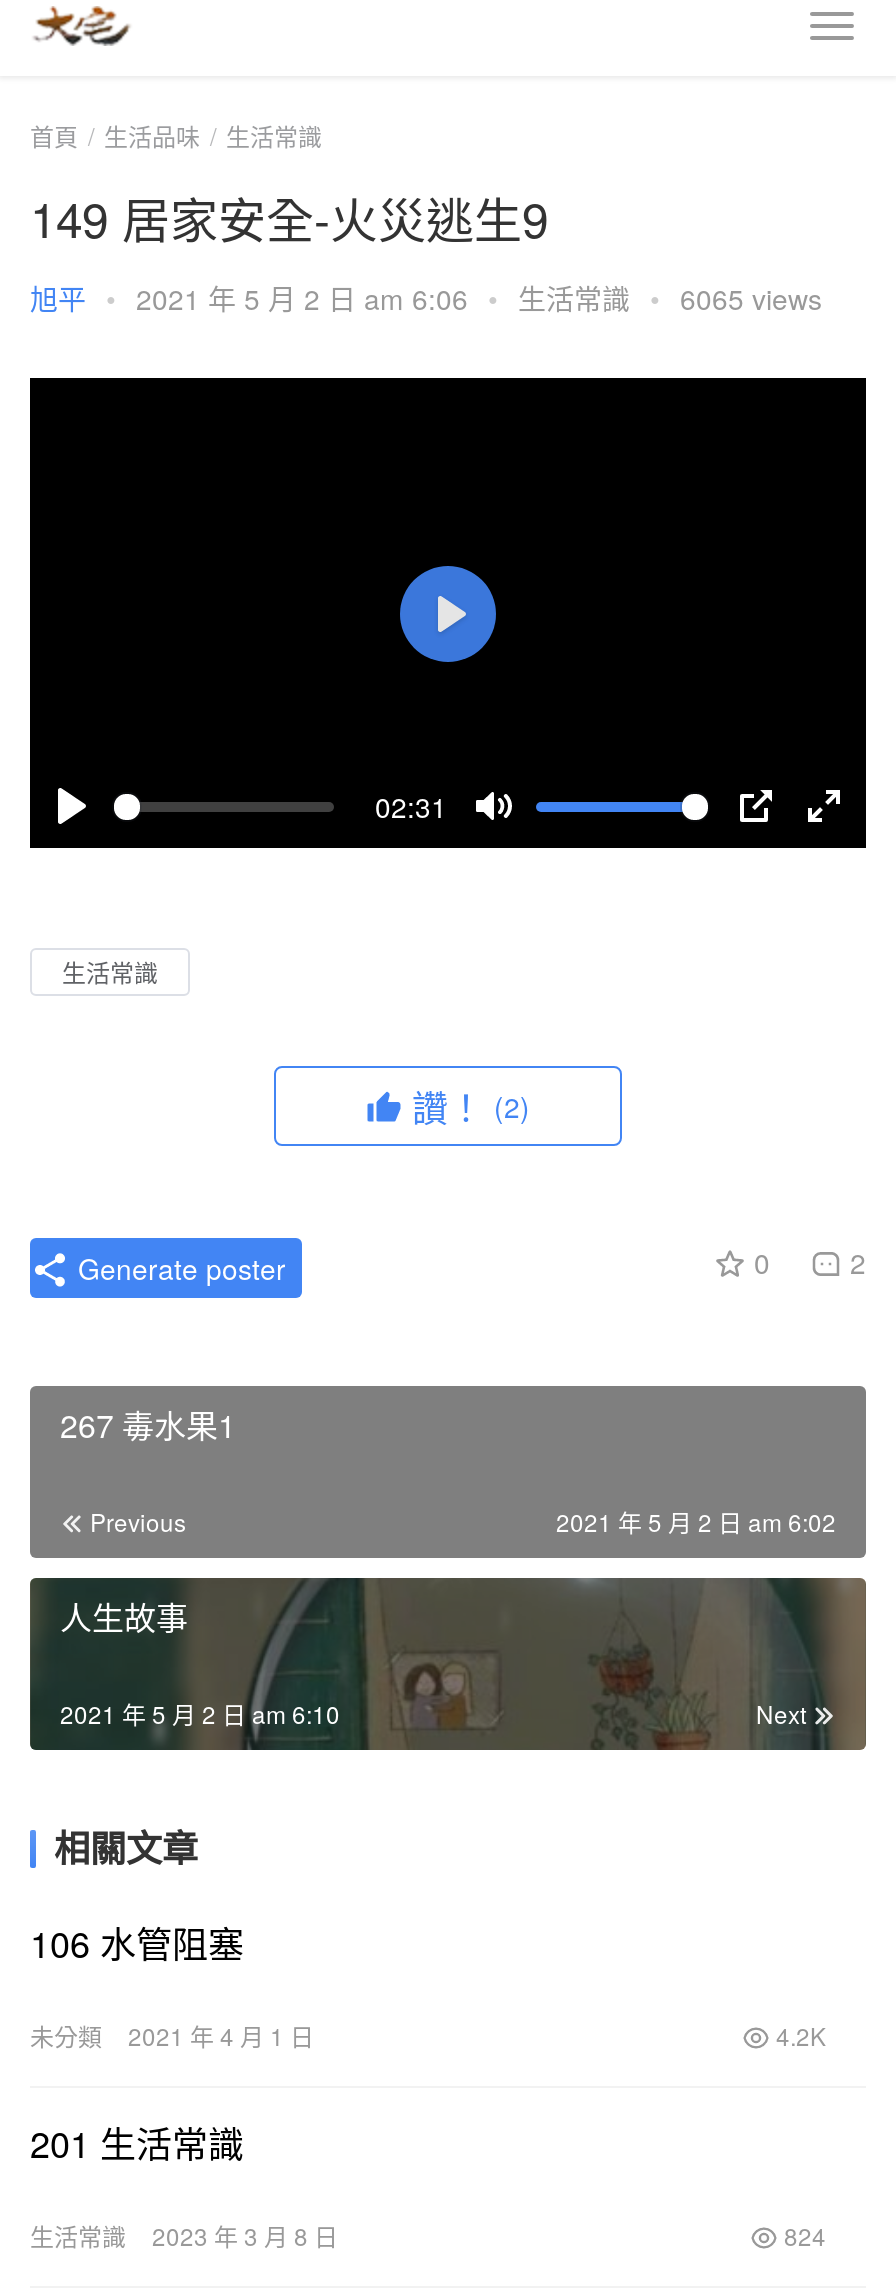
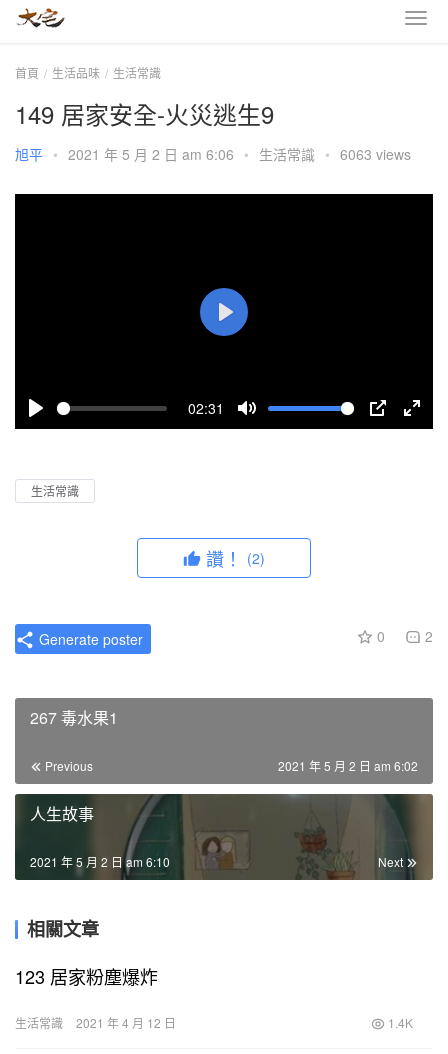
- 旭平 • 2021 年 5 月 2 日 am 6:06 • 生活常識 • 6065 views
+ 旭平 • 2021 年 5 月 2 日 am 6:06 • 生活常識 • 6063 views

- 106 水管阻塞
- 未分類
- 2021 年 4 月 1 日
- 4.2K
- 201 生活常識
+ 123 居家粉塵爆炸

- 2023 年 3 月 8 日
- 824
+ 2021 年 4 月 12 日
+ 1.4K
